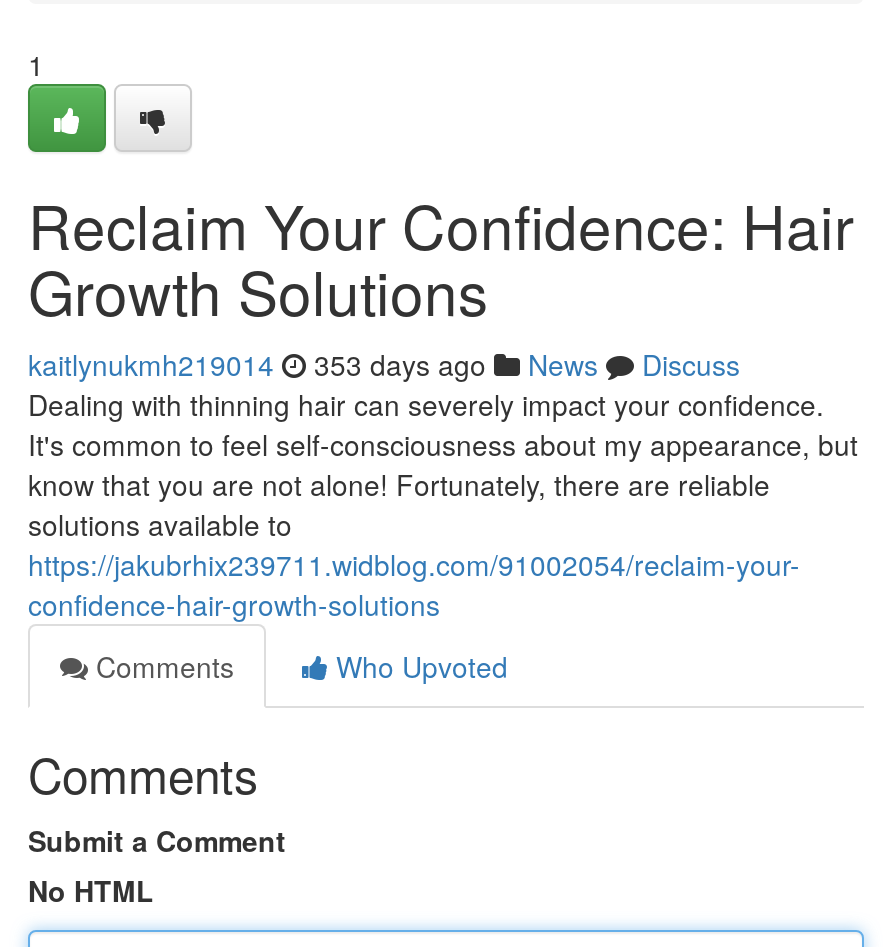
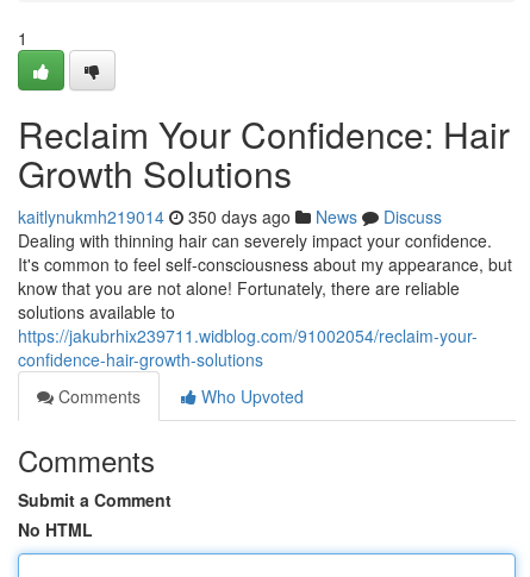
- kaitlynukmh219014 353 days ago News Discuss
+ kaitlynukmh219014 350 days ago News Discuss
